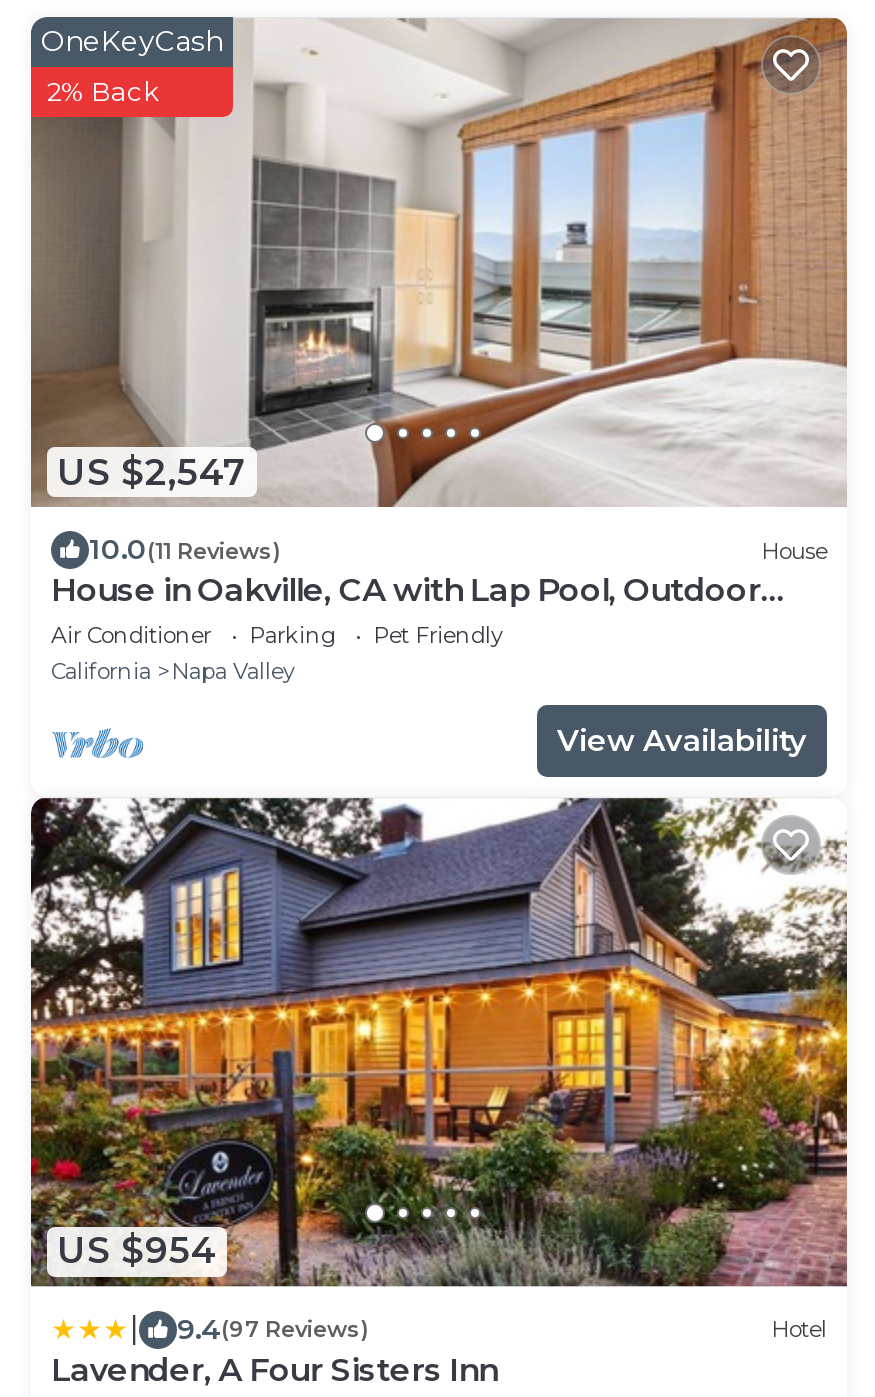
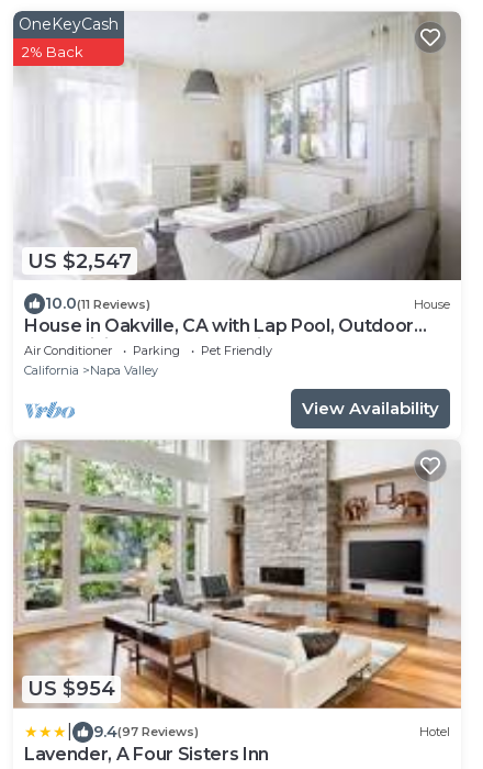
- [image]
+ [image]

- [image]
+ [image]
